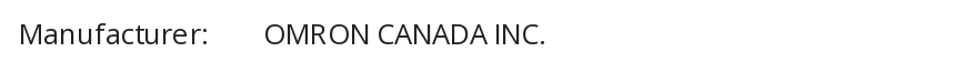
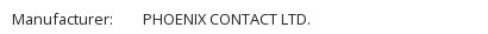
- OMRON CANADA INC.
+ PHOENIX CONTACT LTD.
